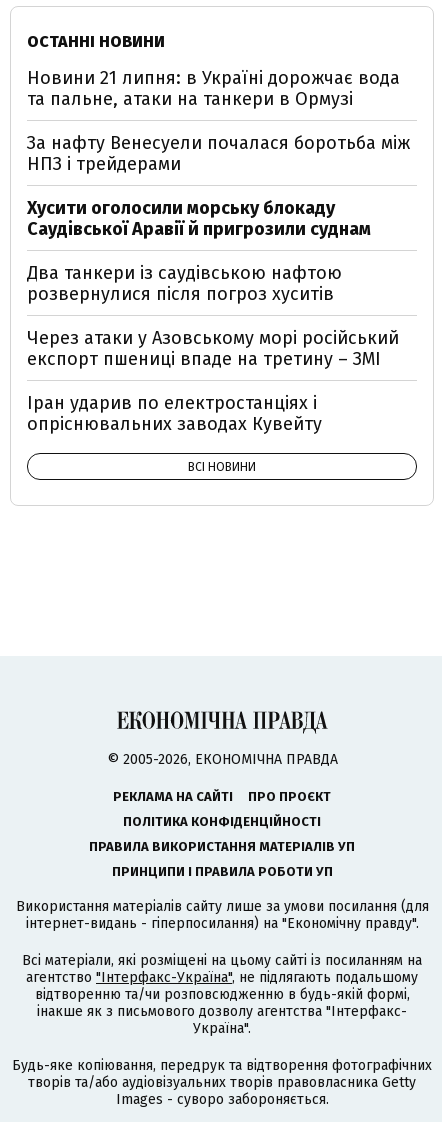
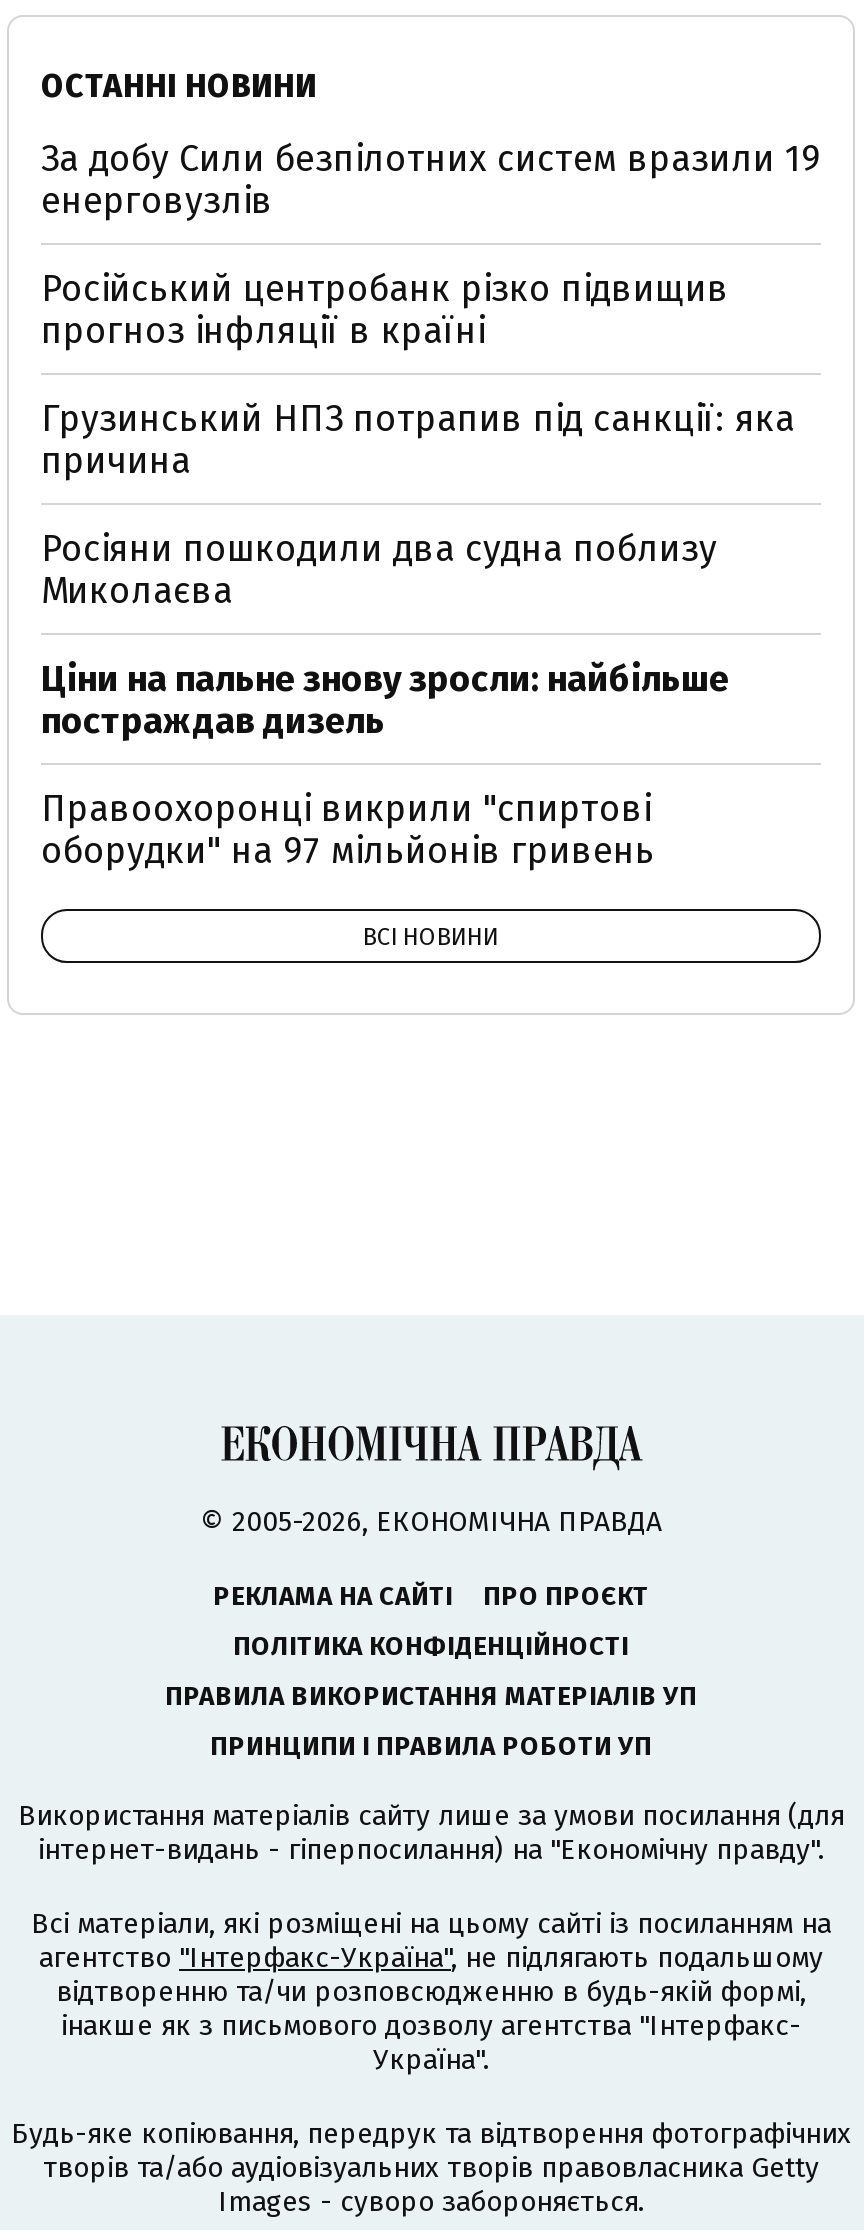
- Новини 21 липня: в Україні дорожчає вода
- та пальне, атаки на танкери в Ормузі
+ За добу Сили безпілотних систем вразили 19
+ енерговузлів

- За нафту Венесуели почалася боротьба між
- НПЗ і трейдерами
+ Російський центробанк різко підвищив
+ прогноз інфляції в країні

- Хусити оголосили морську блокаду
- Саудівської Аравії й пригрозили суднам
+ Грузинський НПЗ потрапив під санкції: яка
+ причина

- Два танкери із саудівською нафтою
- розвернулися після погроз хуситів
+ Росіяни пошкодили два судна поблизу
+ Миколаєва

- Через атаки у Азовському морі російський
- експорт пшениці впаде на третину – ЗМІ
+ Ціни на пальне знову зросли: найбільше
+ постраждав дизель

- Іран ударив по електростанціях і
- опріснювальних заводах Кувейту
+ Правоохоронці викрили "спиртові
+ оборудки" на 97 мільйонів гривень
